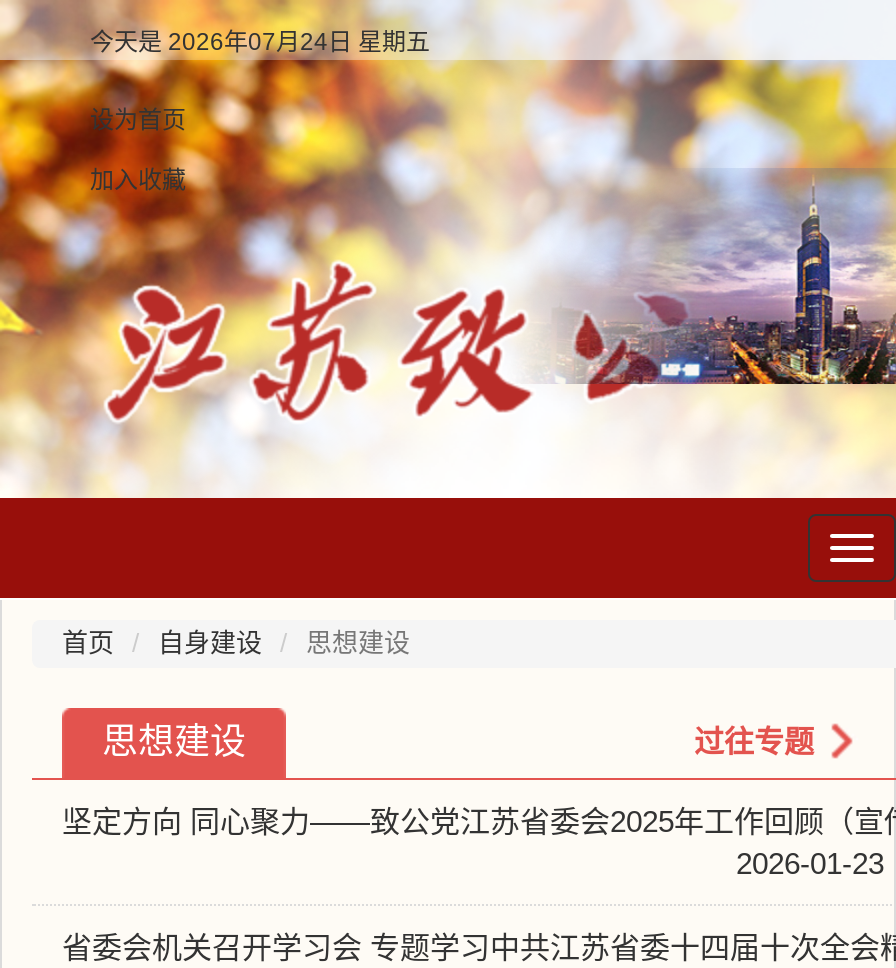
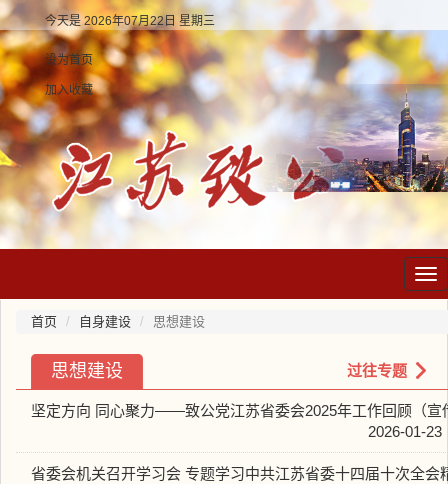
- 今天是 2026年07月24日 星期五
+ 今天是 2026年07月22日 星期三
